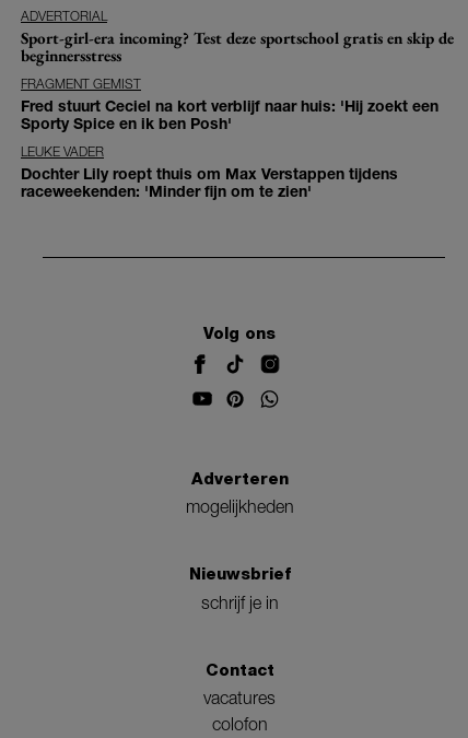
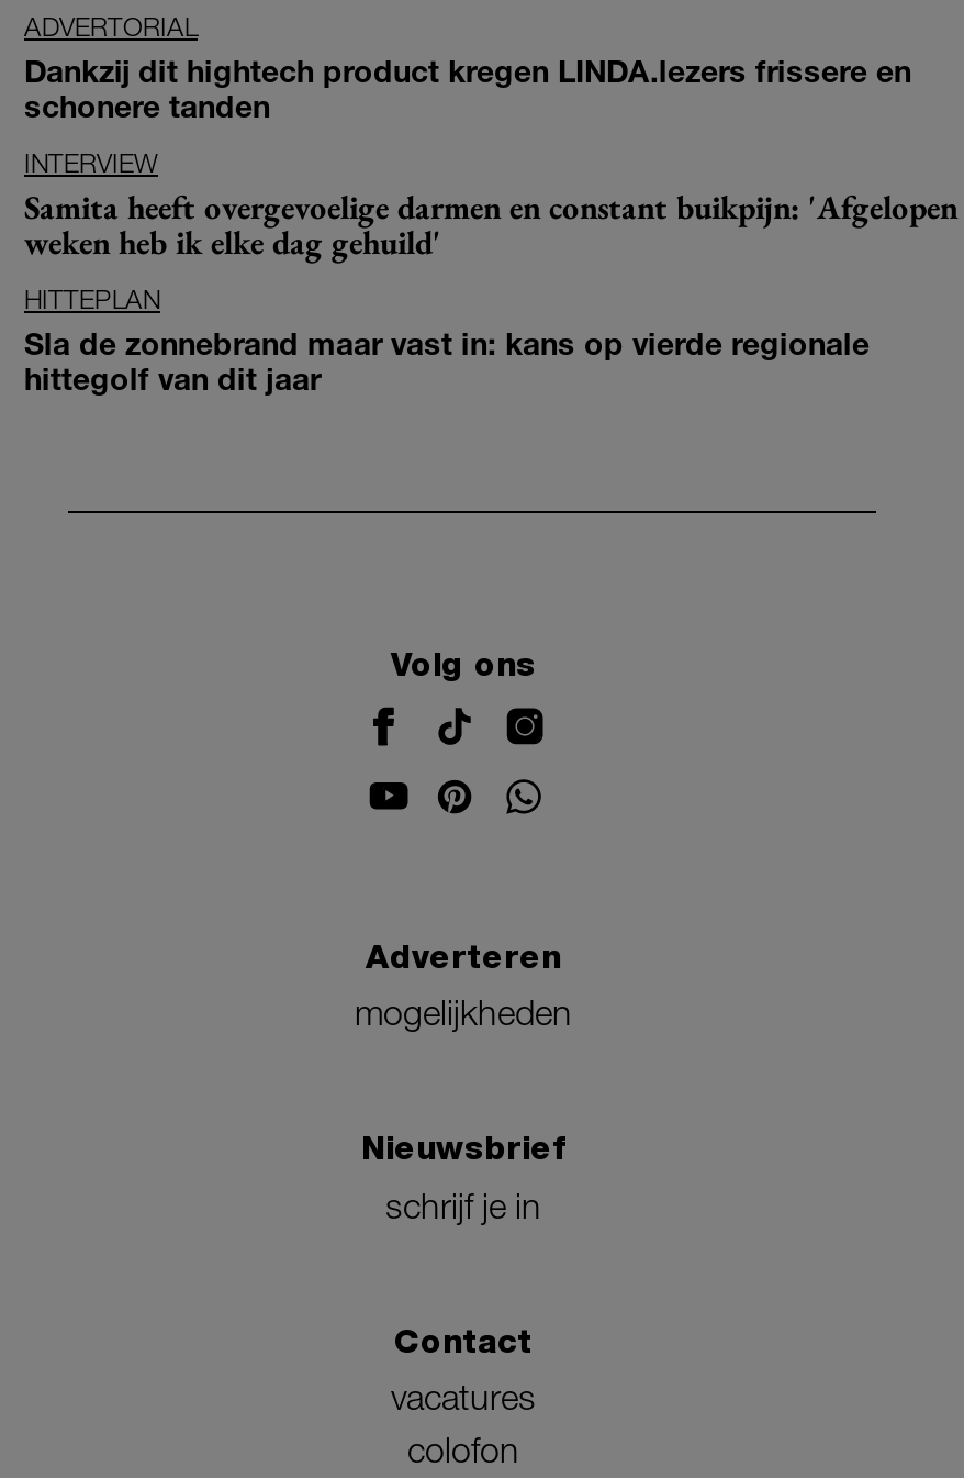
- Sport-girl-era incoming? Test deze sportschool gratis en skip de
- beginnersstress
+ Dankzij dit hightech product kregen LINDA.lezers frissere en
+ schonere tanden

- FRAGMENT GEMIST
- Fred stuurt Ceciel na kort verblijf naar huis: 'Hij zoekt een
- Sporty Spice en ik ben Posh'
+ INTERVIEW
+ Samita heeft overgevoelige darmen en constant buikpijn: 'Afgelopen
+ weken heb ik elke dag gehuild'

- LEUKE VADER
- Dochter Lily roept thuis om Max Verstappen tijdens
- raceweekenden: 'Minder fijn om te zien'
+ HITTEPLAN
+ Sla de zonnebrand maar vast in: kans op vierde regionale
+ hittegolf van dit jaar
